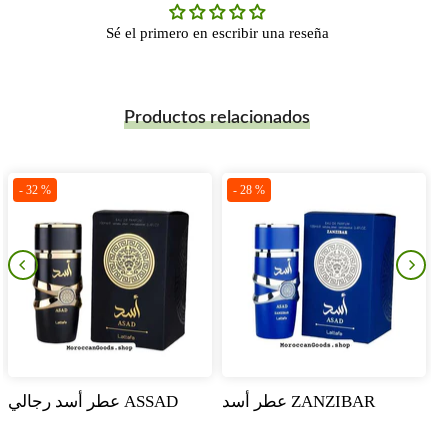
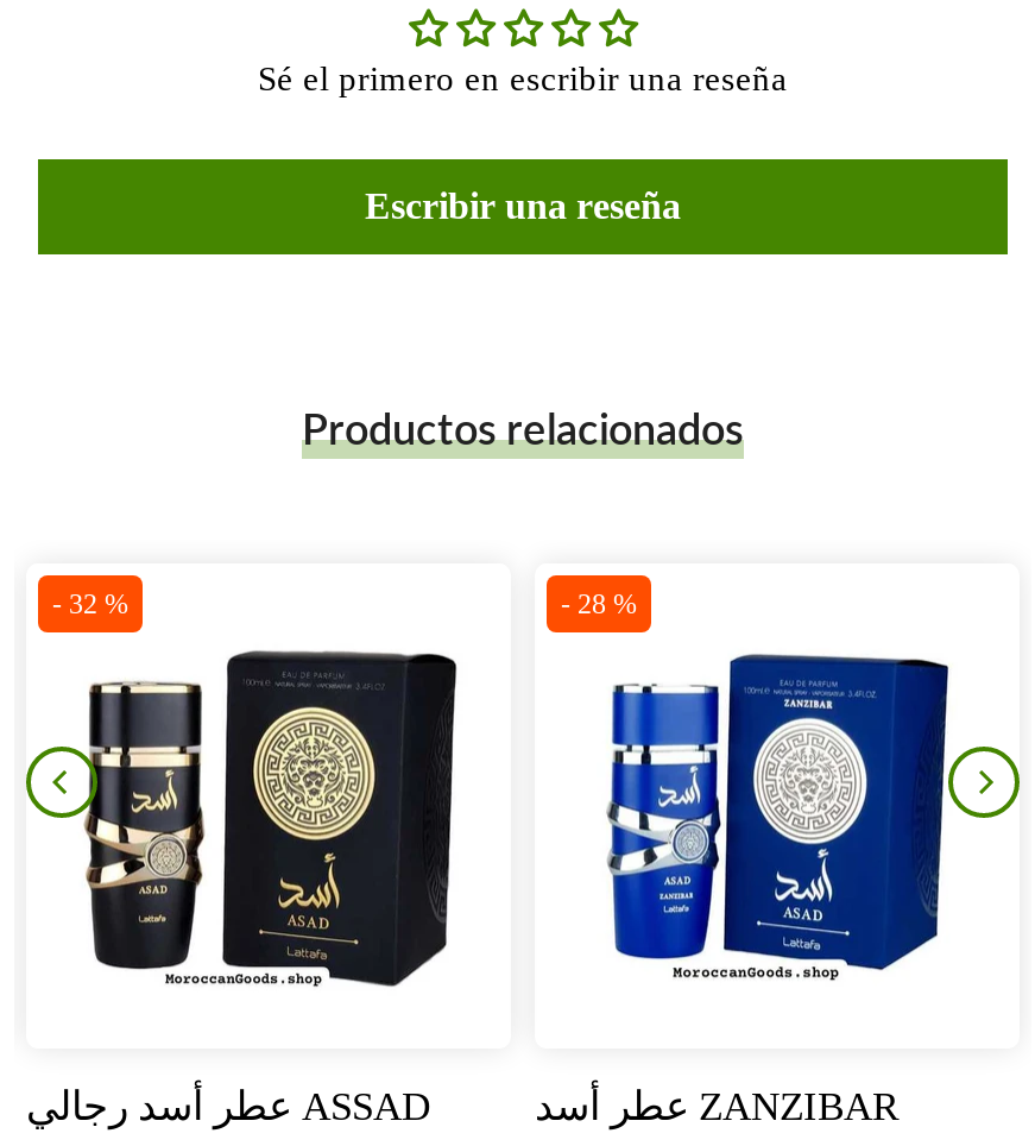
+ Escribir una reseña
